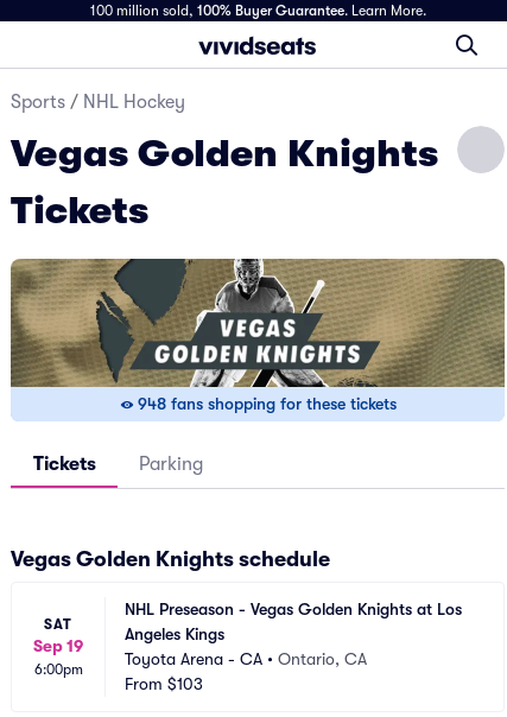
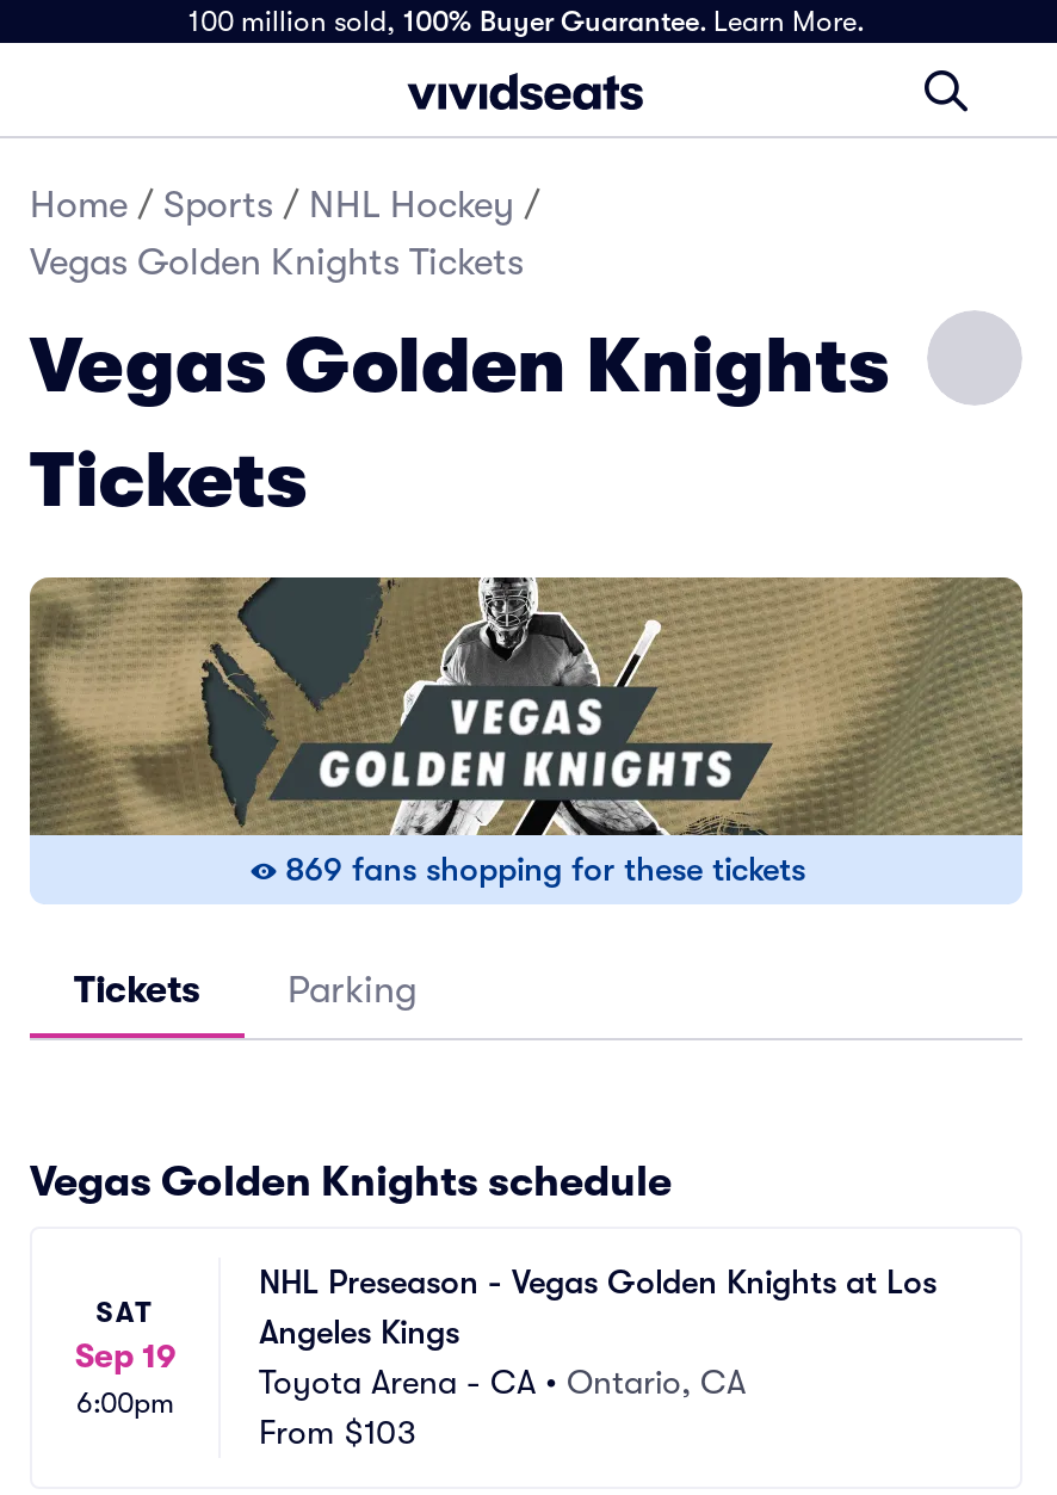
- Sports / NHL Hockey
+ Home / Sports / NHL Hockey /
+ Vegas Golden Knights Tickets

- 948 fans shopping for these tickets
+ 869 fans shopping for these tickets
